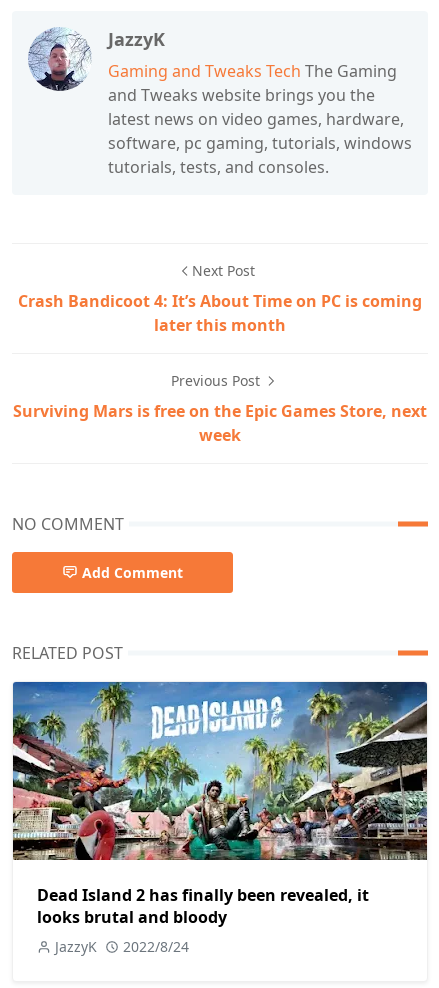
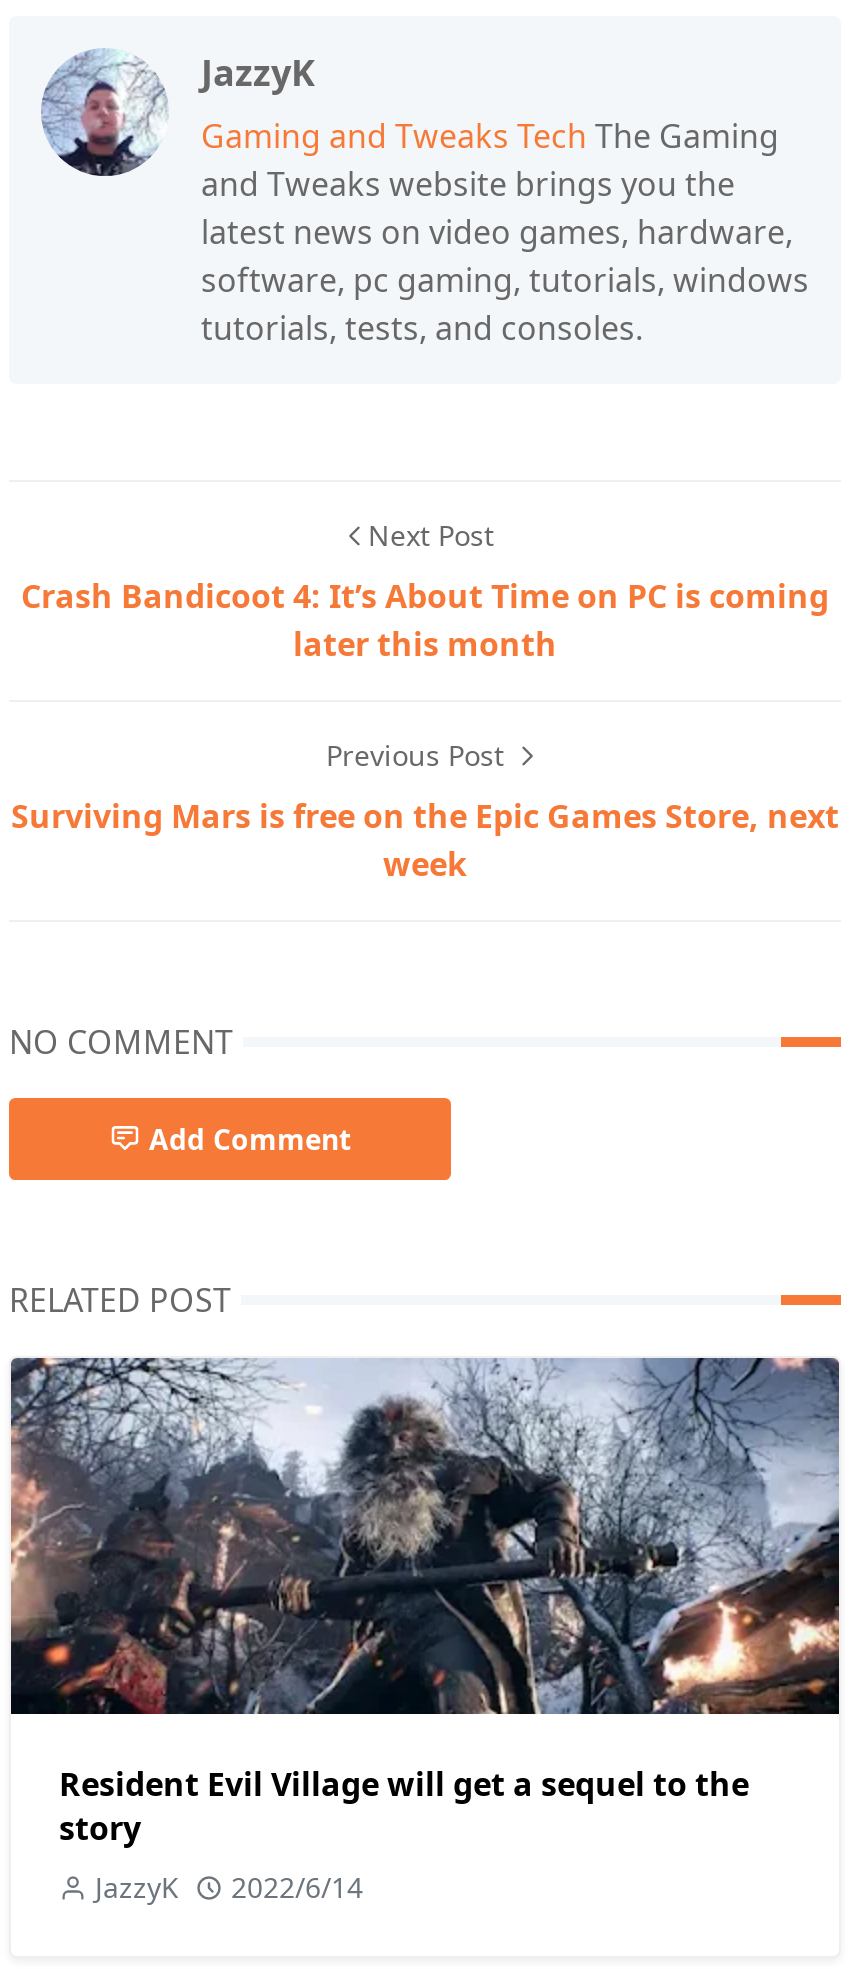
- [image]
- Dead Island 2 has finally been revealed, it
- looks brutal and bloody
+ [image]
+ Resident Evil Village will get a sequel to the
+ story

- JazzyK 2022/8/24
+ JazzyK 2022/6/14
